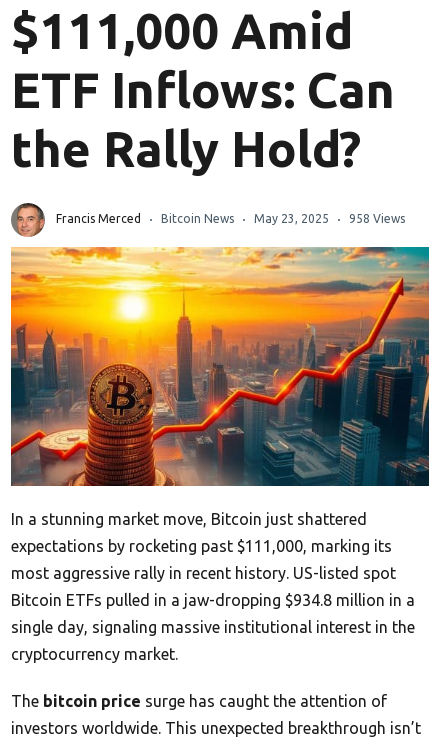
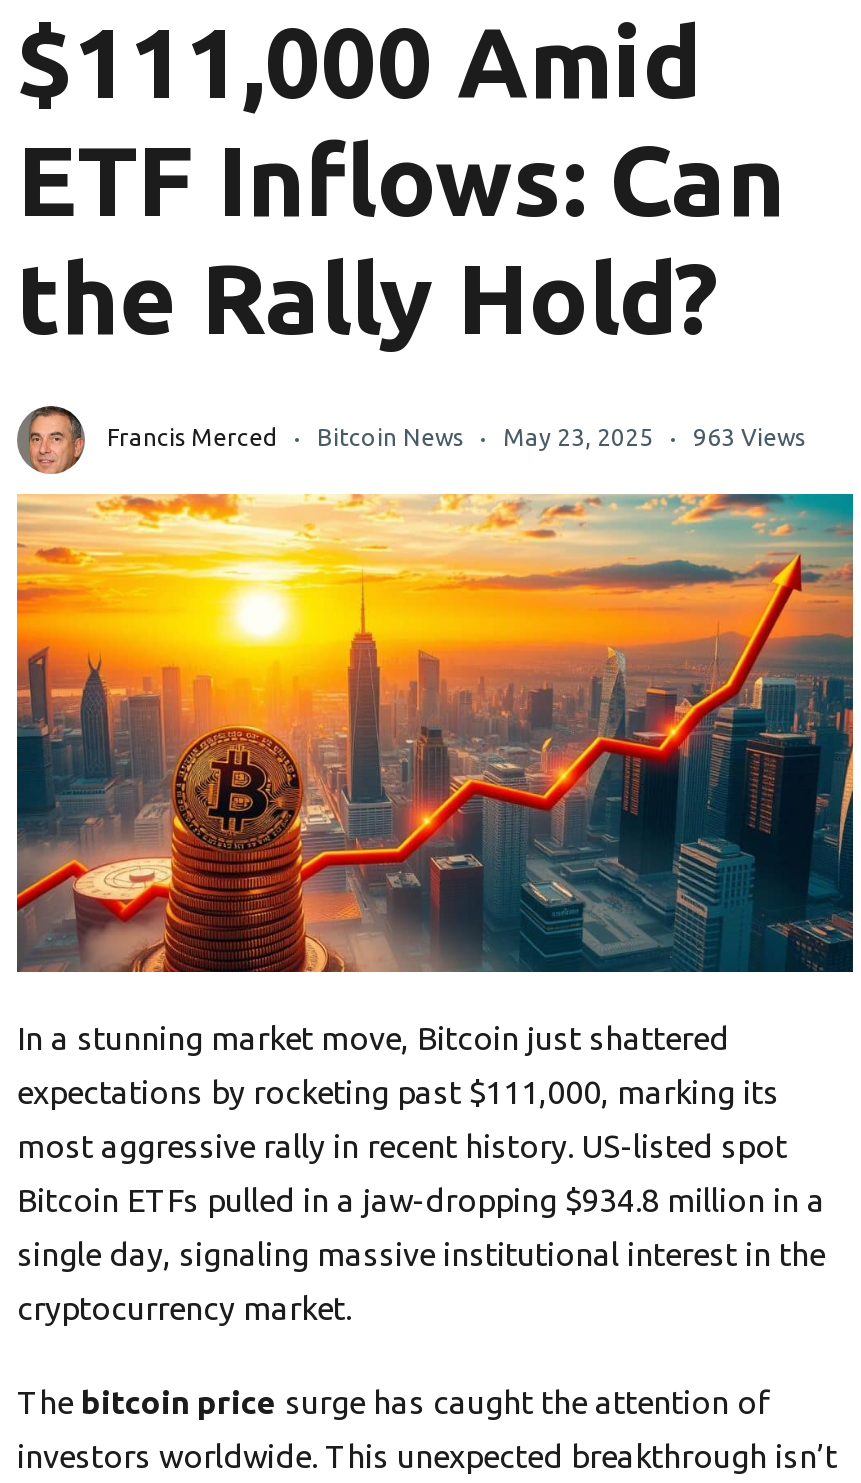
- Francis Merced Bitcoin News May 23, 2025 958 Views
+ Francis Merced Bitcoin News May 23, 2025 963 Views
